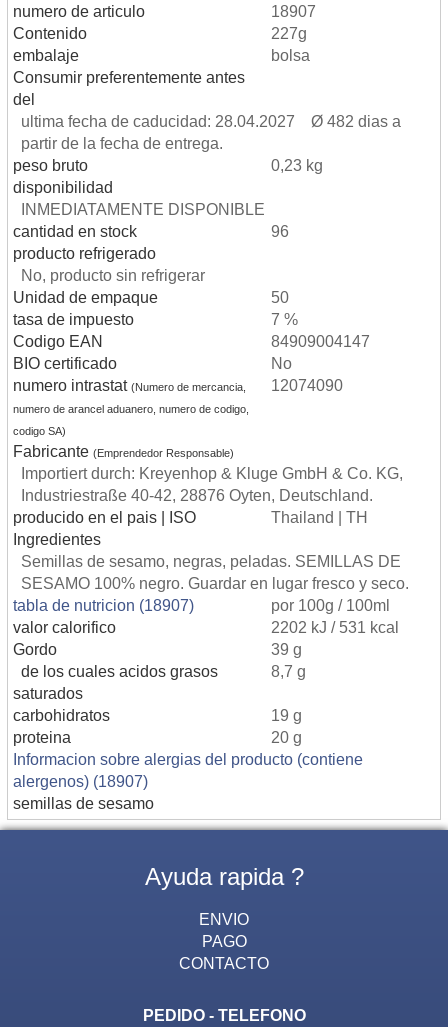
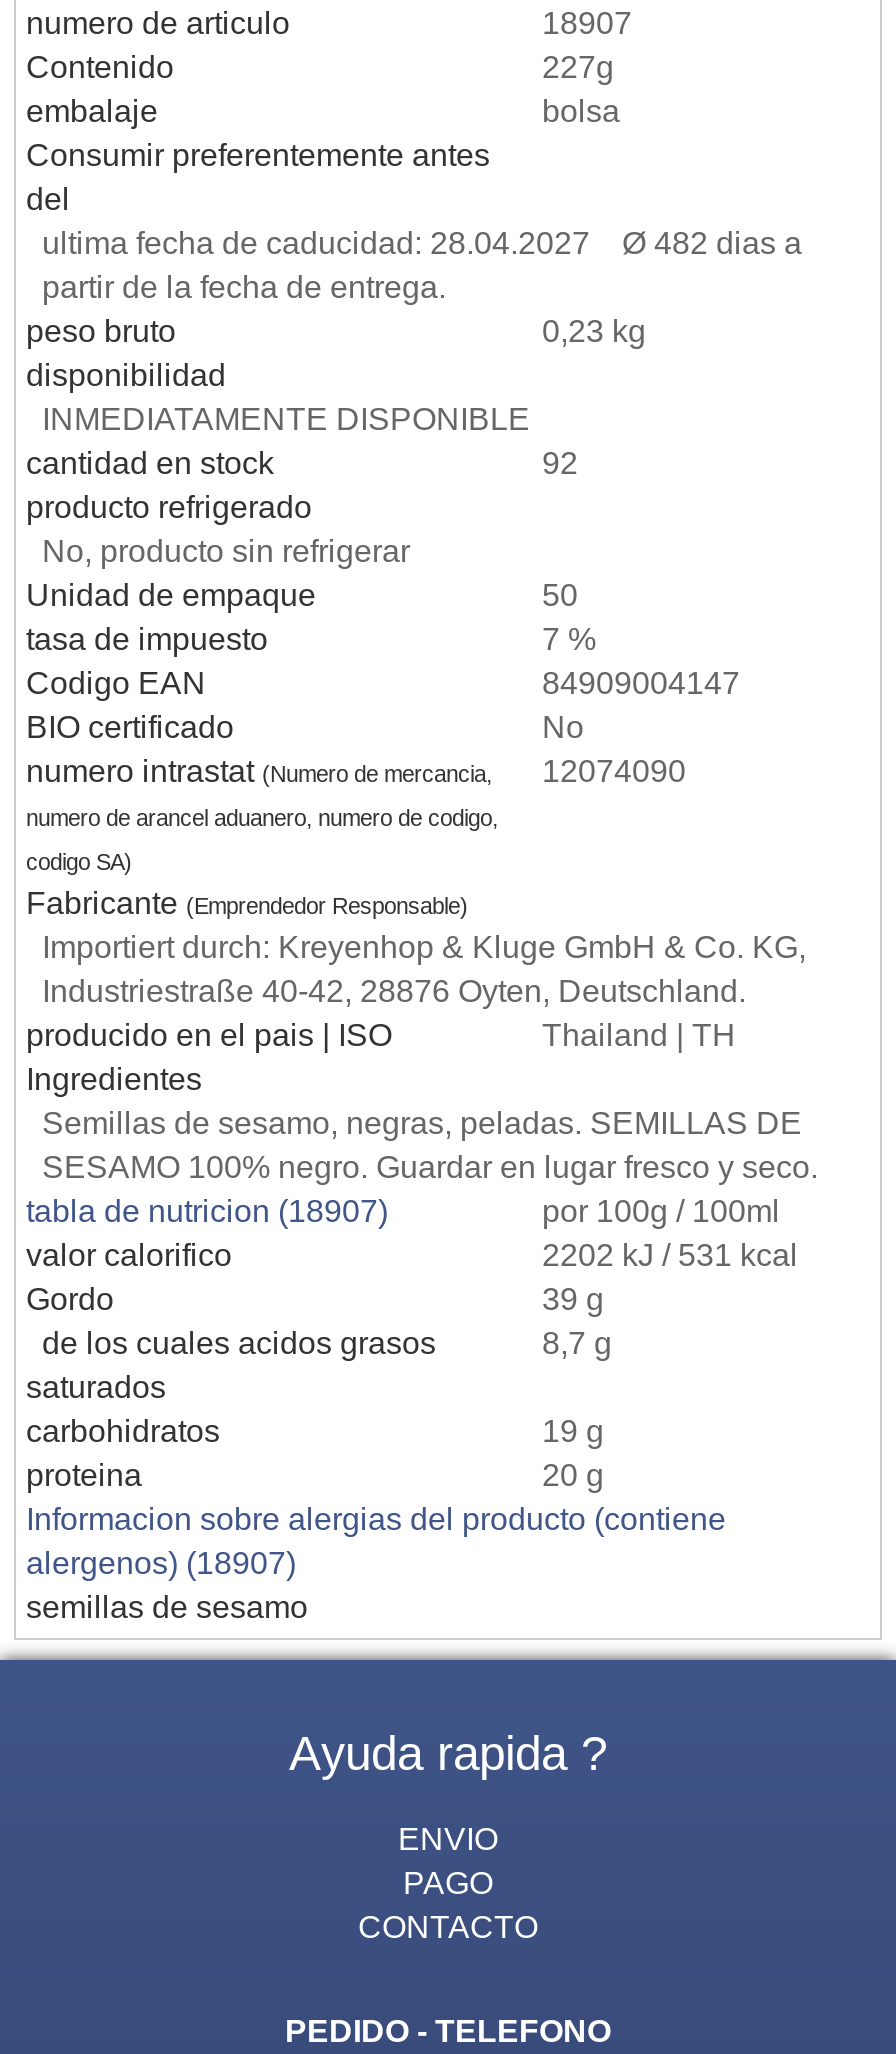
- 96
+ 92
